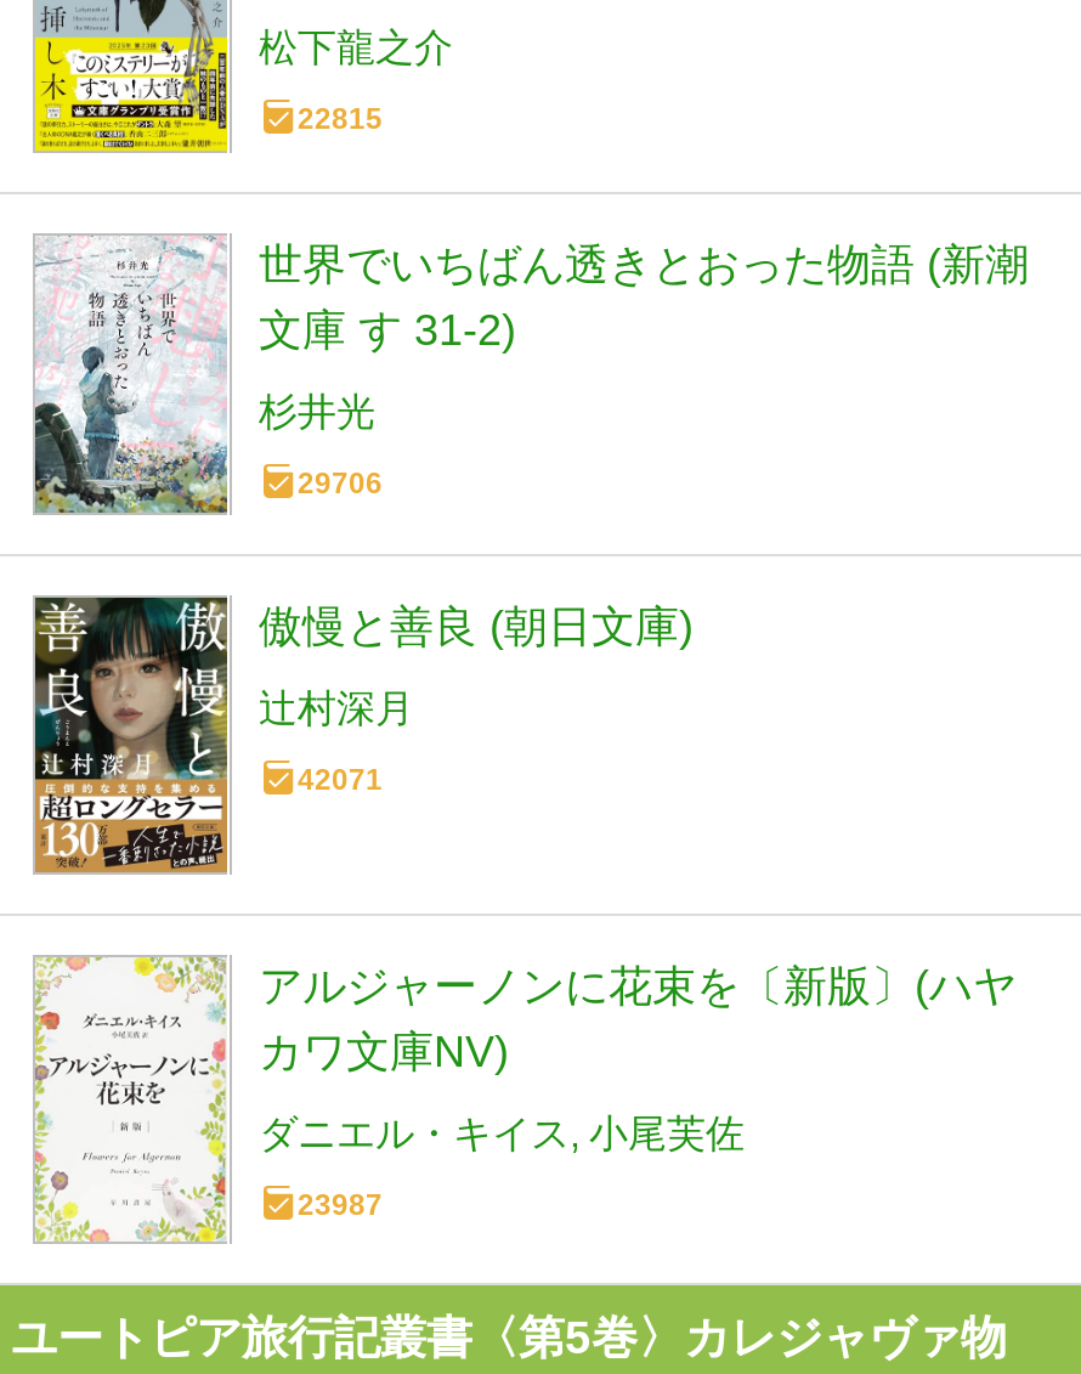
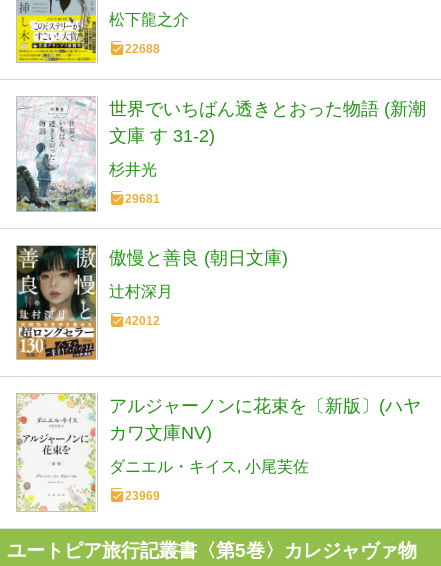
- 22815
+ 22688

- 29706
+ 29681

- 42071
+ 42012

- 23987
+ 23969
